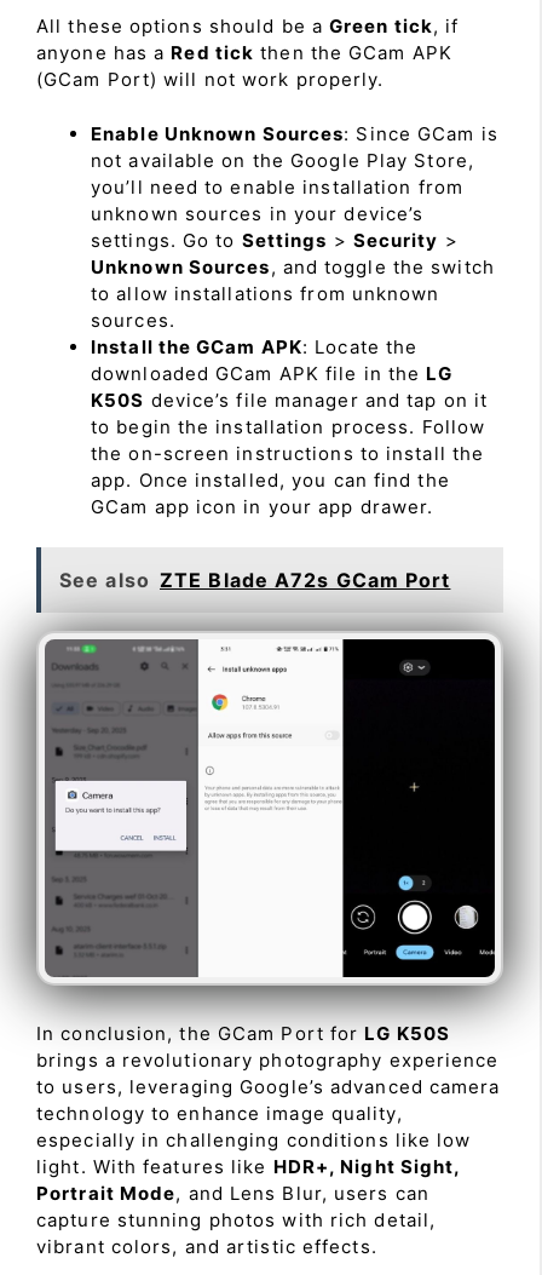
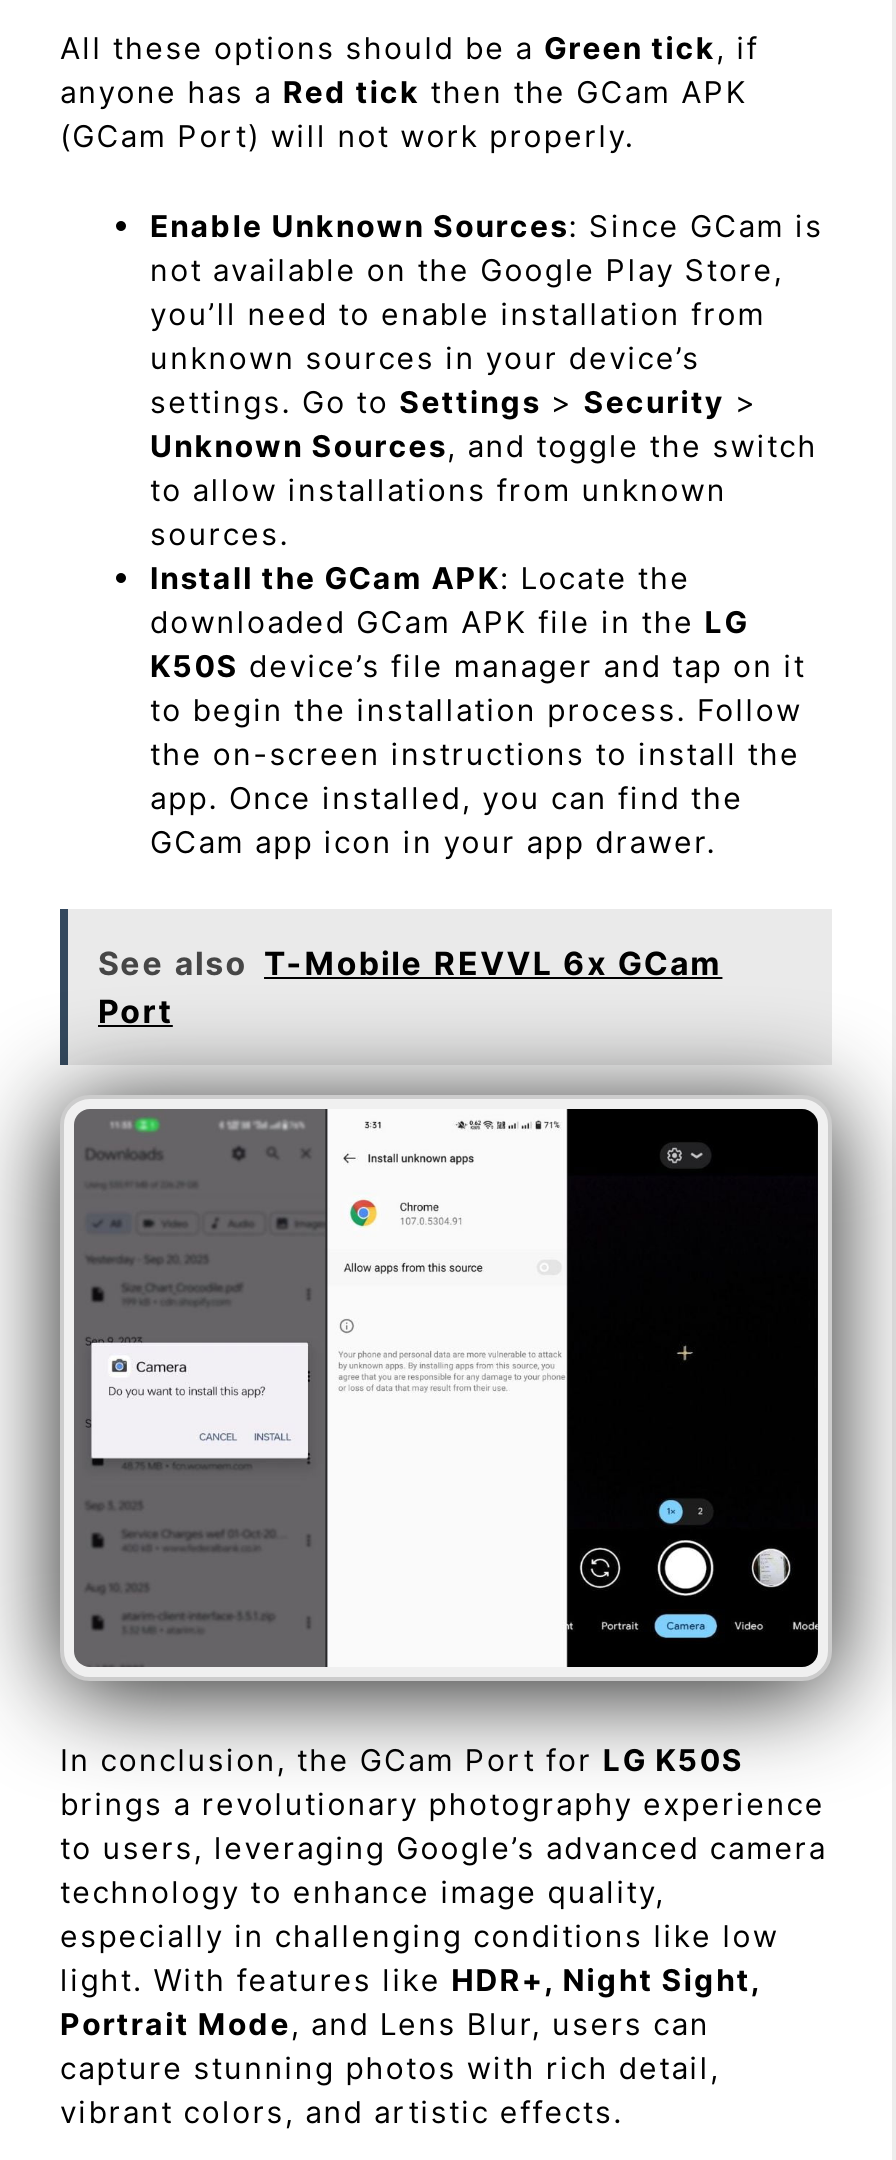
- See also ZTE Blade A72s GCam Port
+ See also T-Mobile REVVL 6x GCam
+ Port
